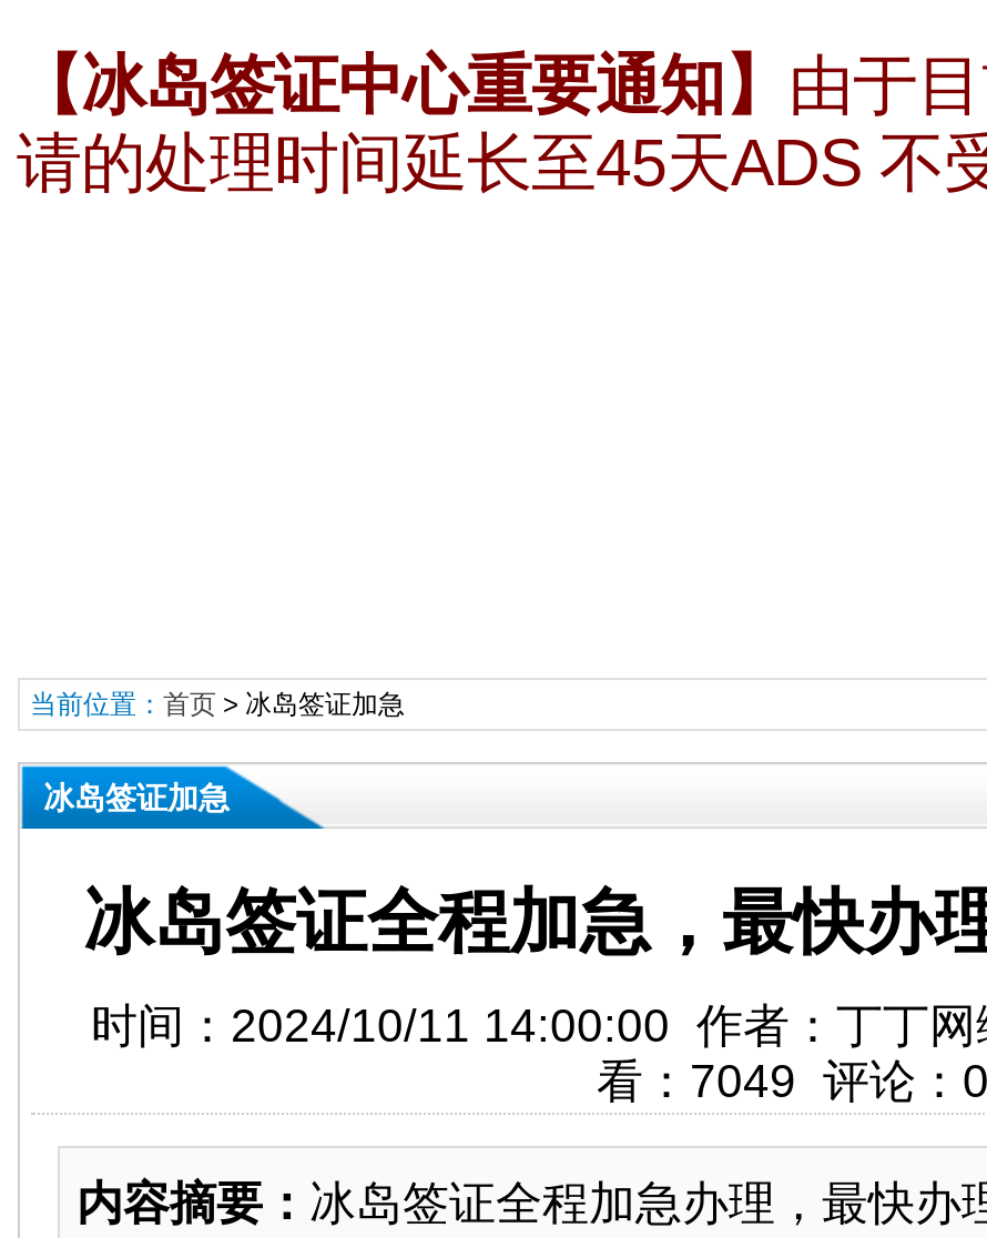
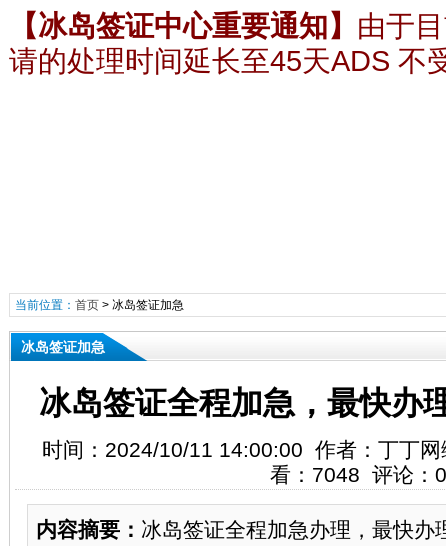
- 看：7049 评论：0
+ 看：7048 评论：0
